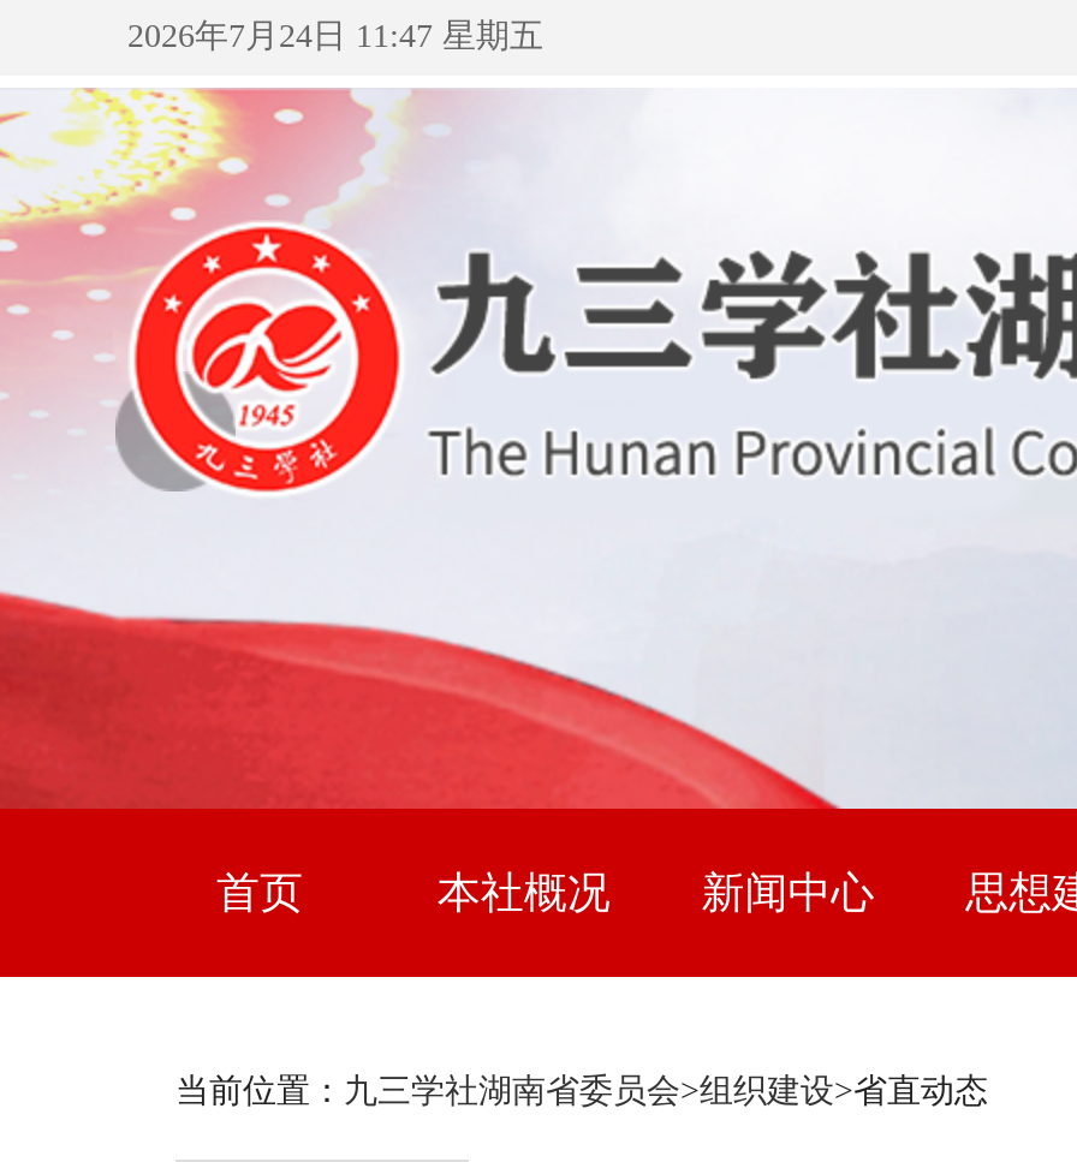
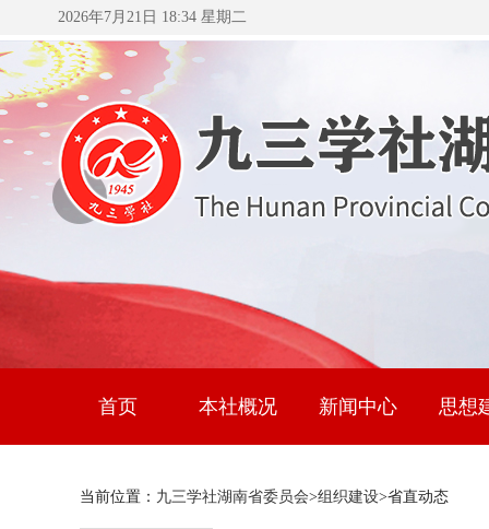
- 2026年7月24日 11:47 星期五
+ 2026年7月21日 18:34 星期二
